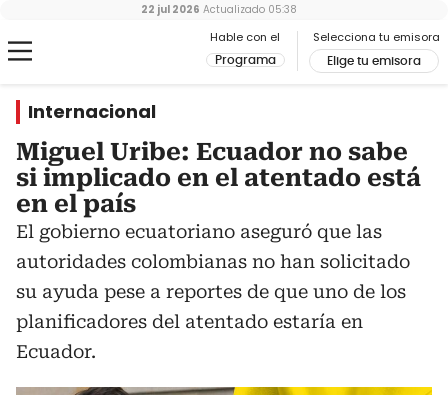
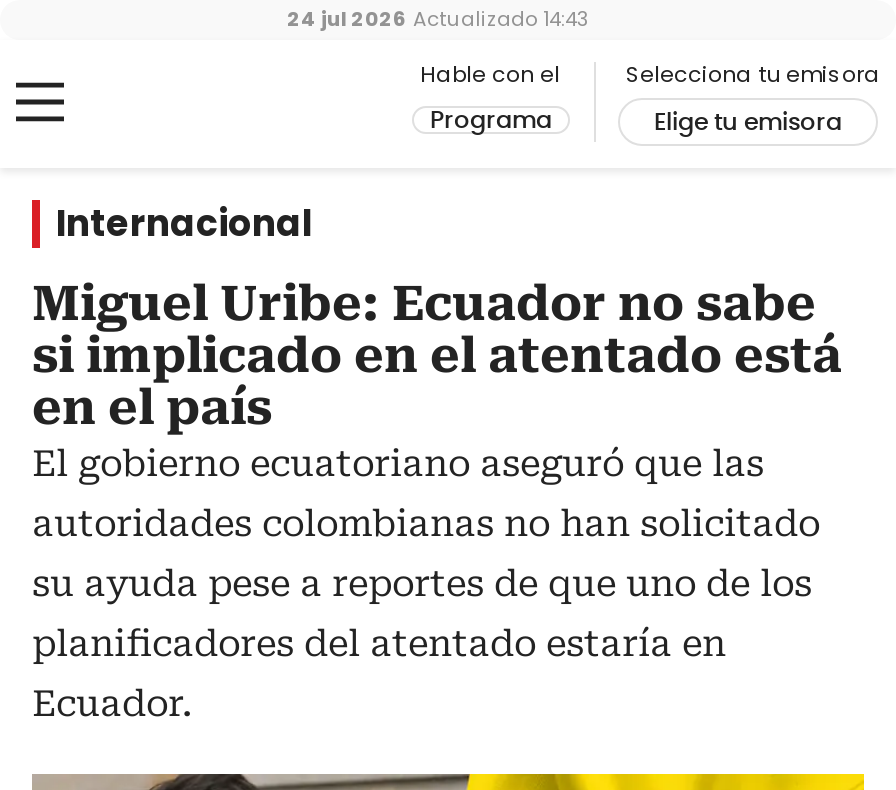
- 22 jul 2026 Actualizado 05:38
+ 24 jul 2026 Actualizado 14:43
